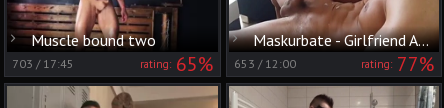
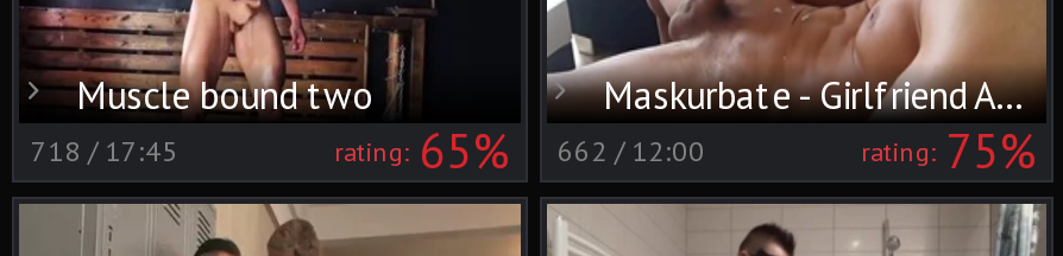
- 703 / 17:45
+ 718 / 17:45

- rating: 65% 653 / 12:00
+ rating: 65% 662 / 12:00

- rating: 77%
+ rating: 75%
